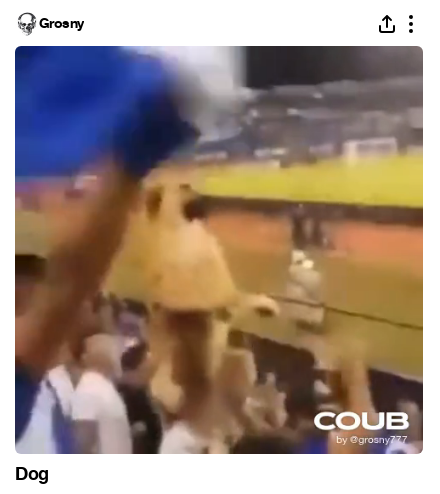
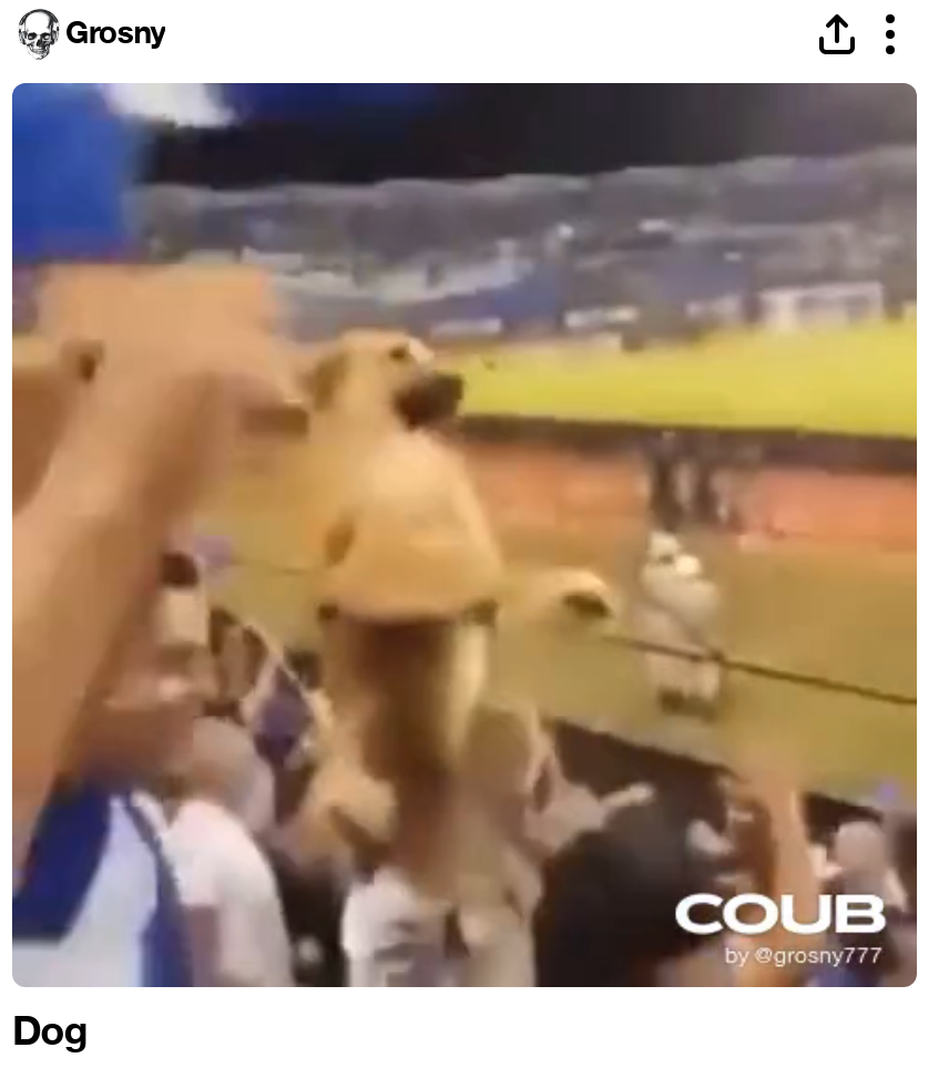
- [image]
+ [image]
